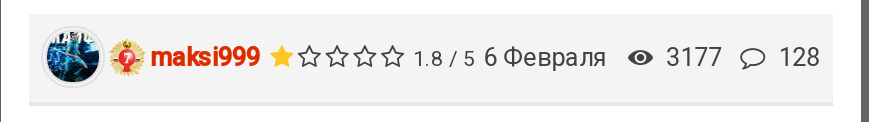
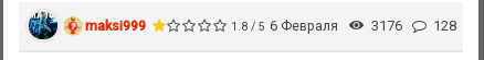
- 1.8 / 5 6 Февраля 3177 128
+ 1.8 / 5 6 Февраля 3176 128
